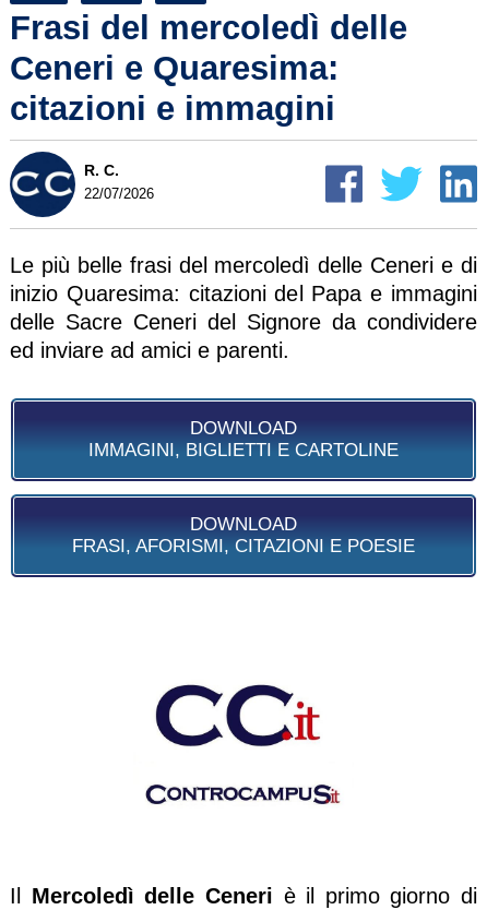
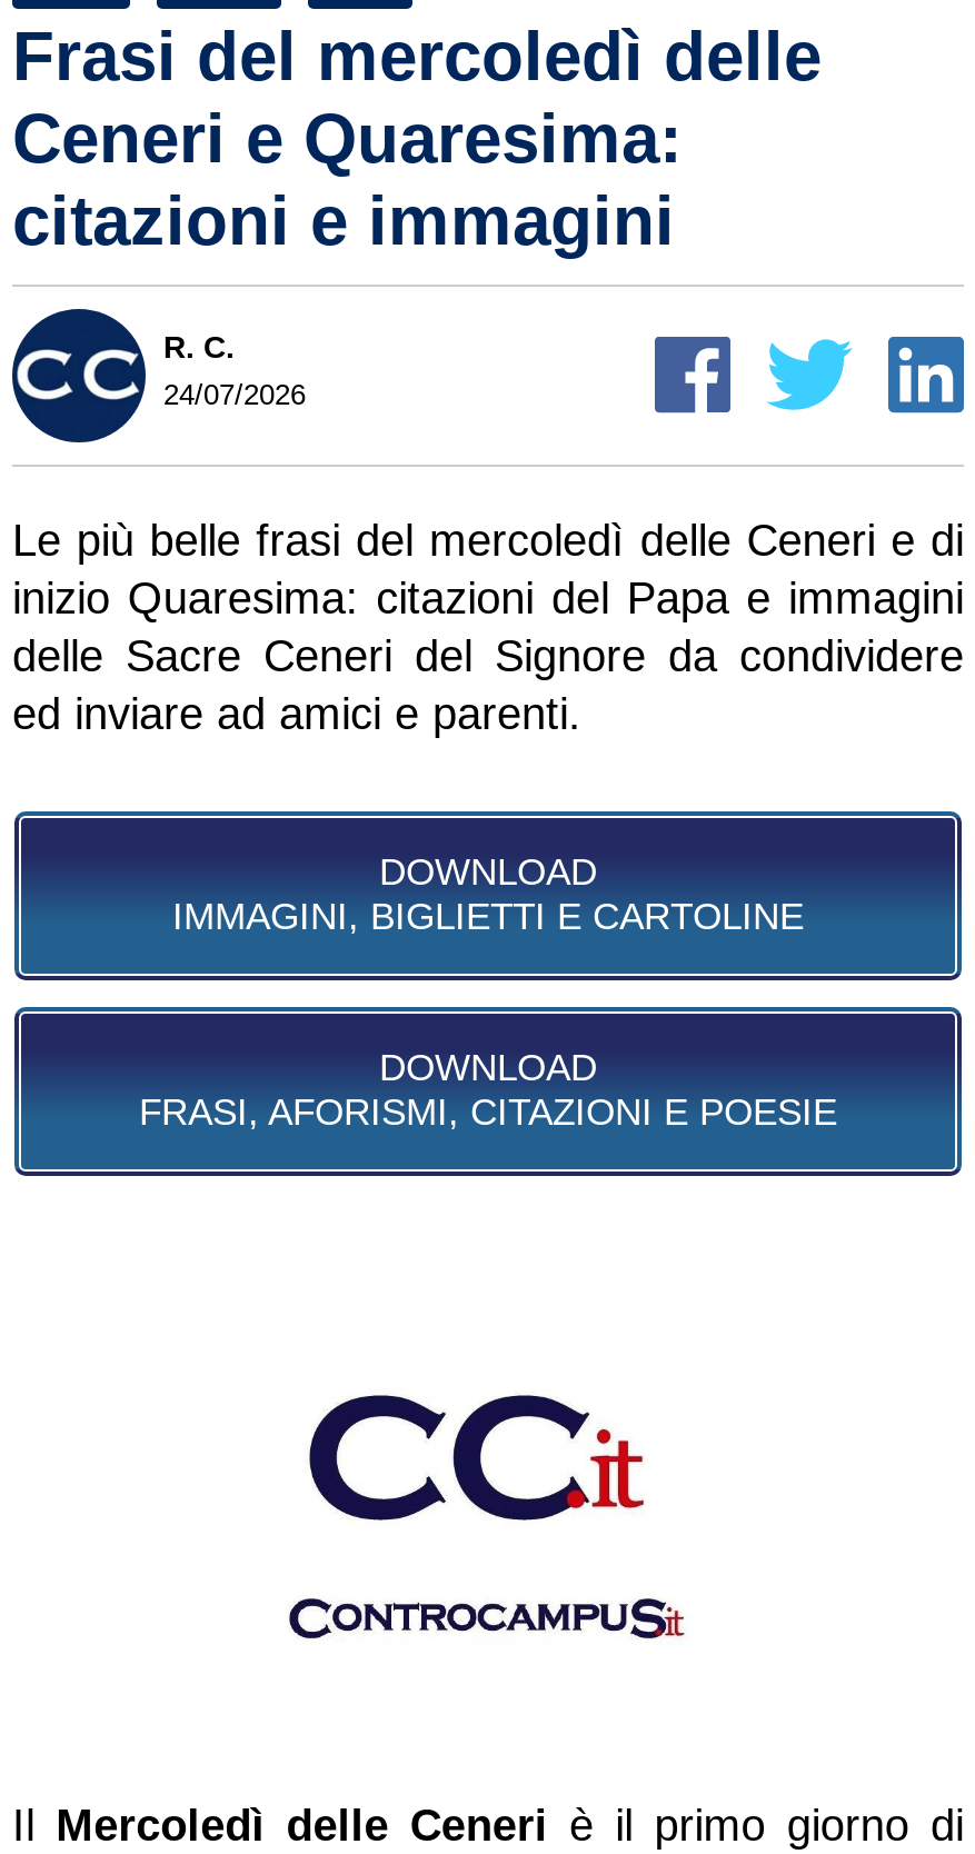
- 22/07/2026
+ 24/07/2026
